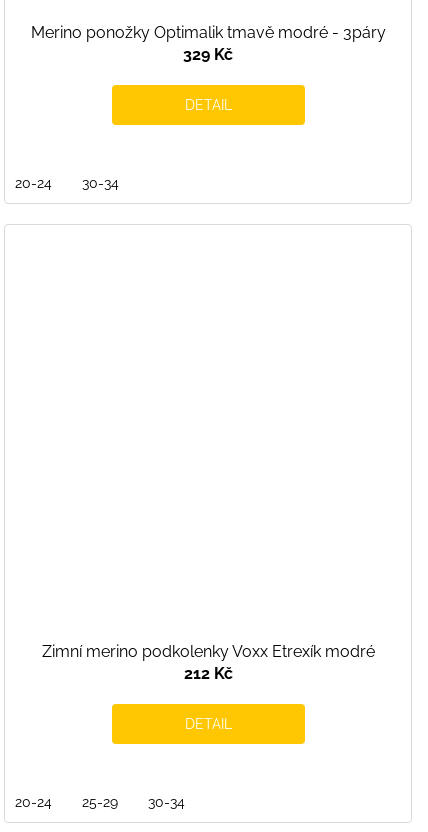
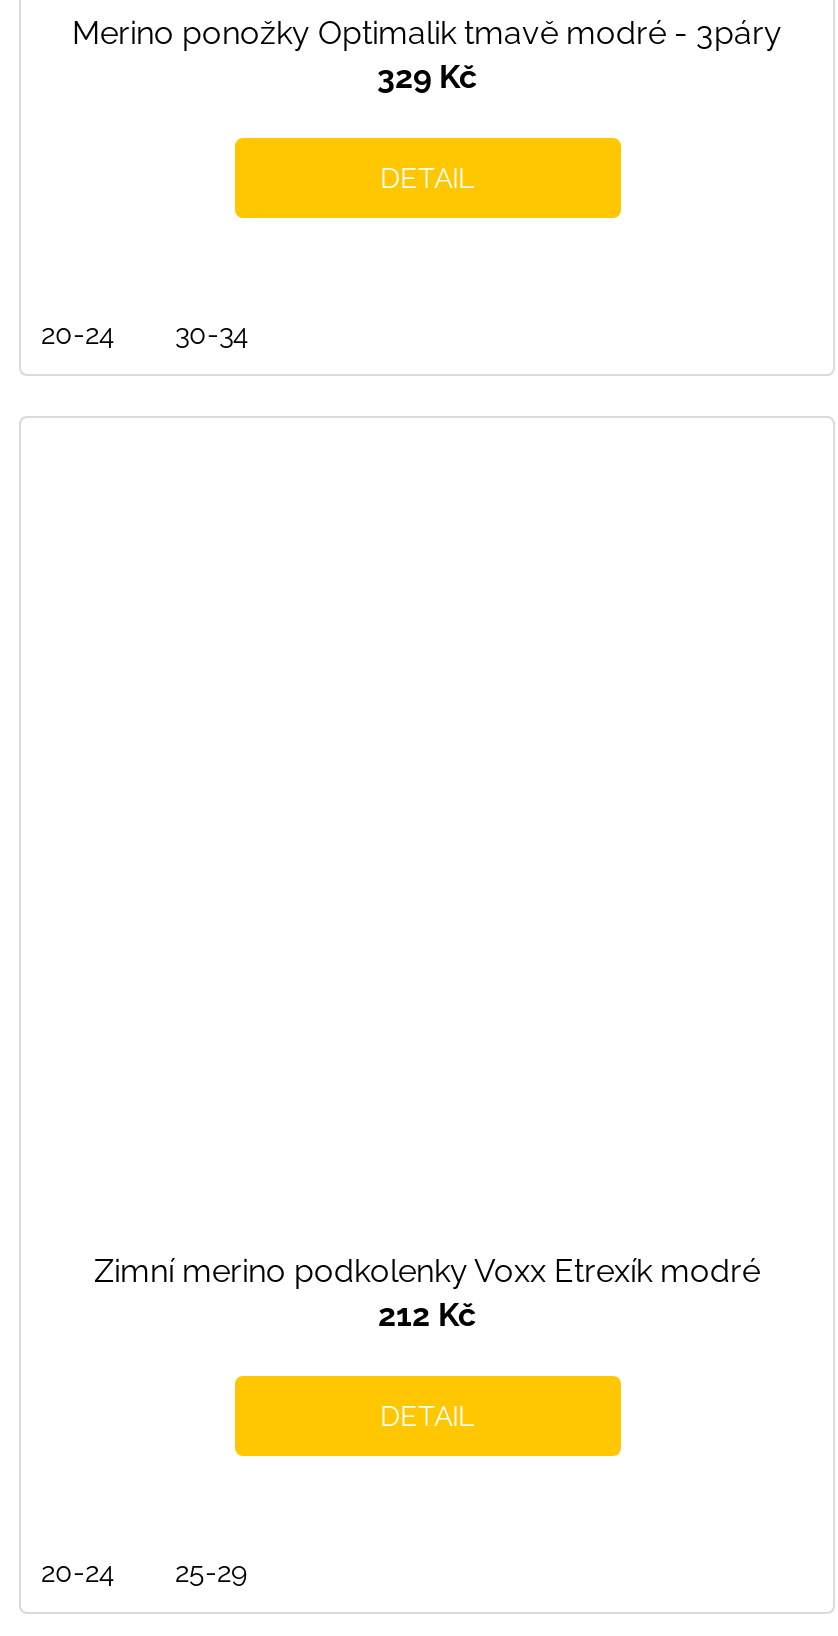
- 30-34
